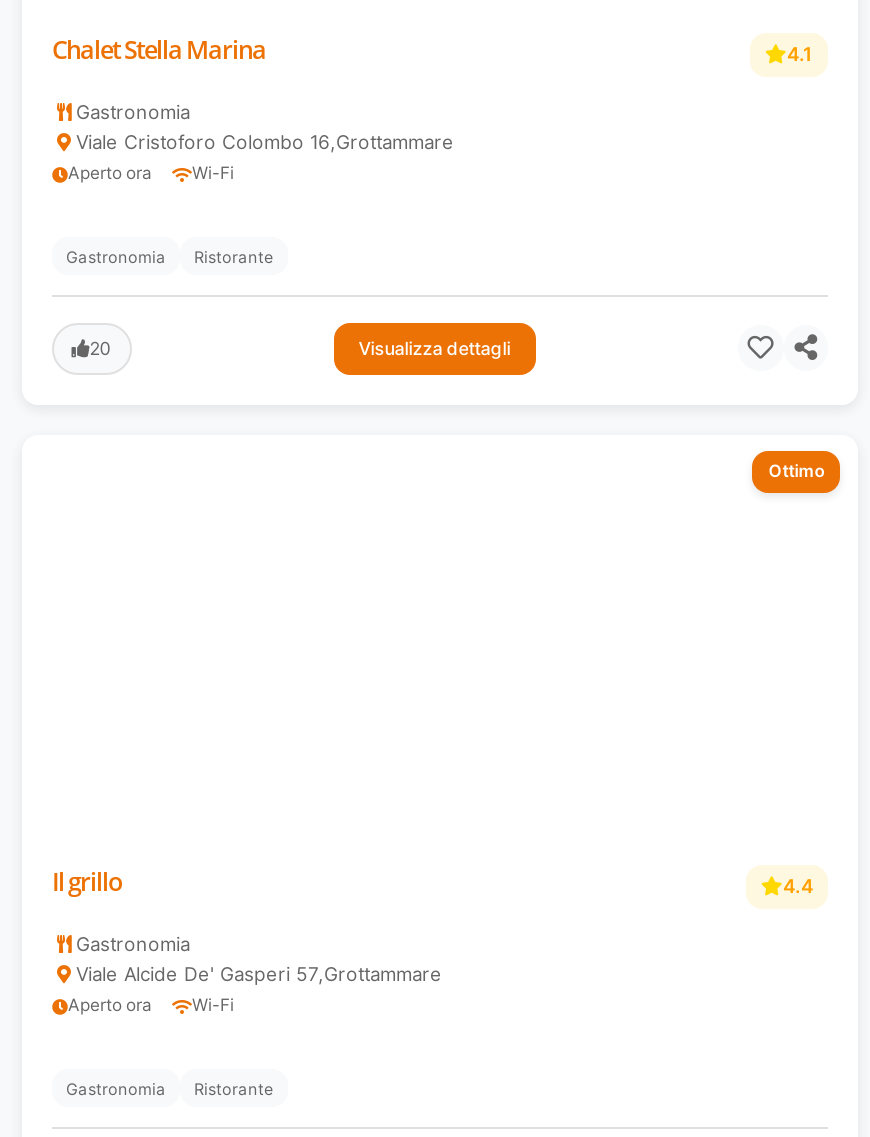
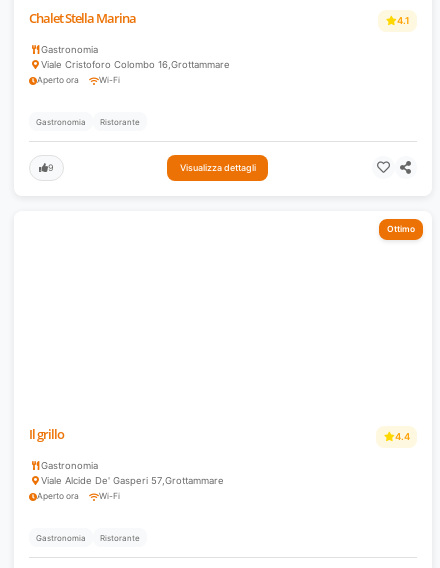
- 20
+ 9
